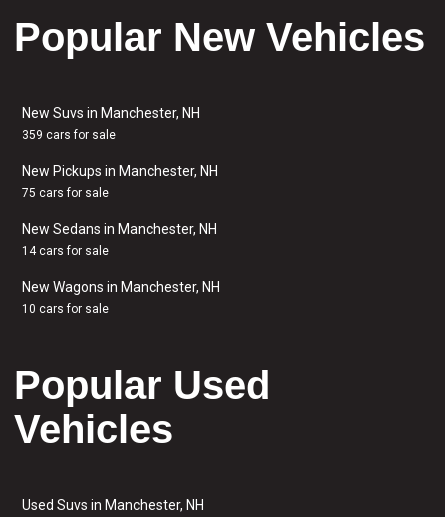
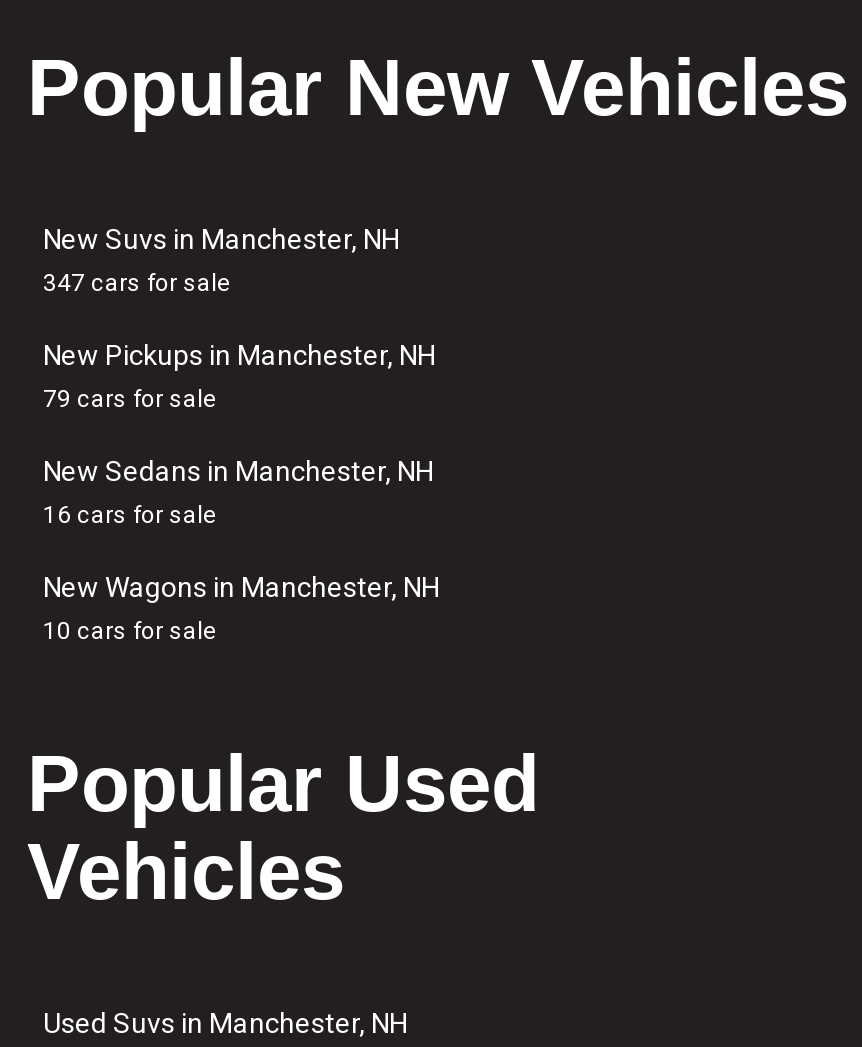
- 359 cars for sale
+ 347 cars for sale

- 75 cars for sale
+ 79 cars for sale

- 14 cars for sale
+ 16 cars for sale
